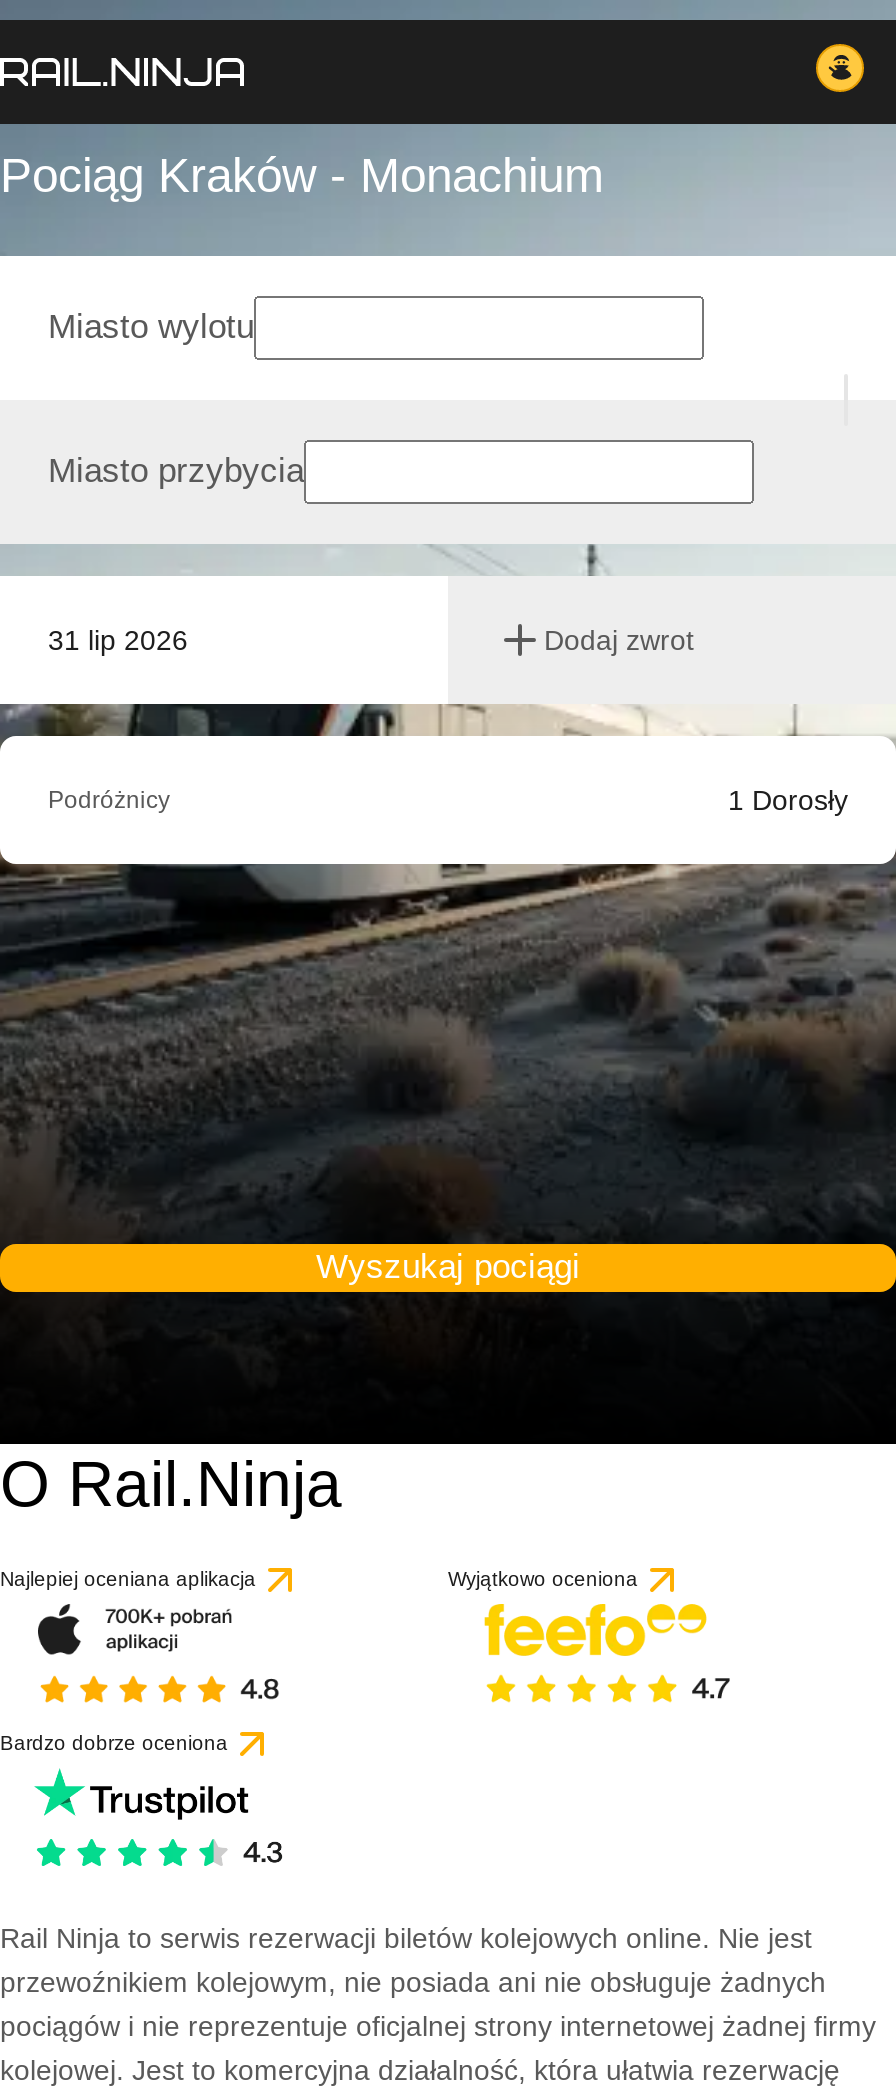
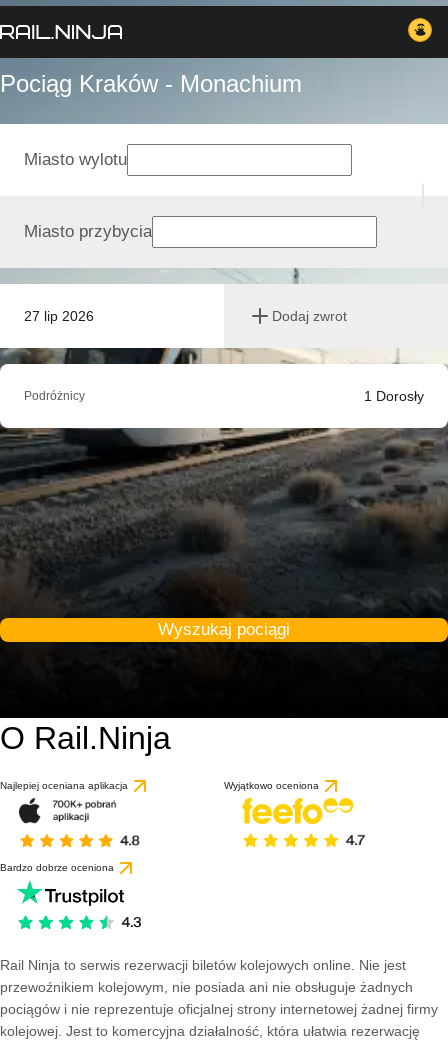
- 31 lip 2026
+ 27 lip 2026
